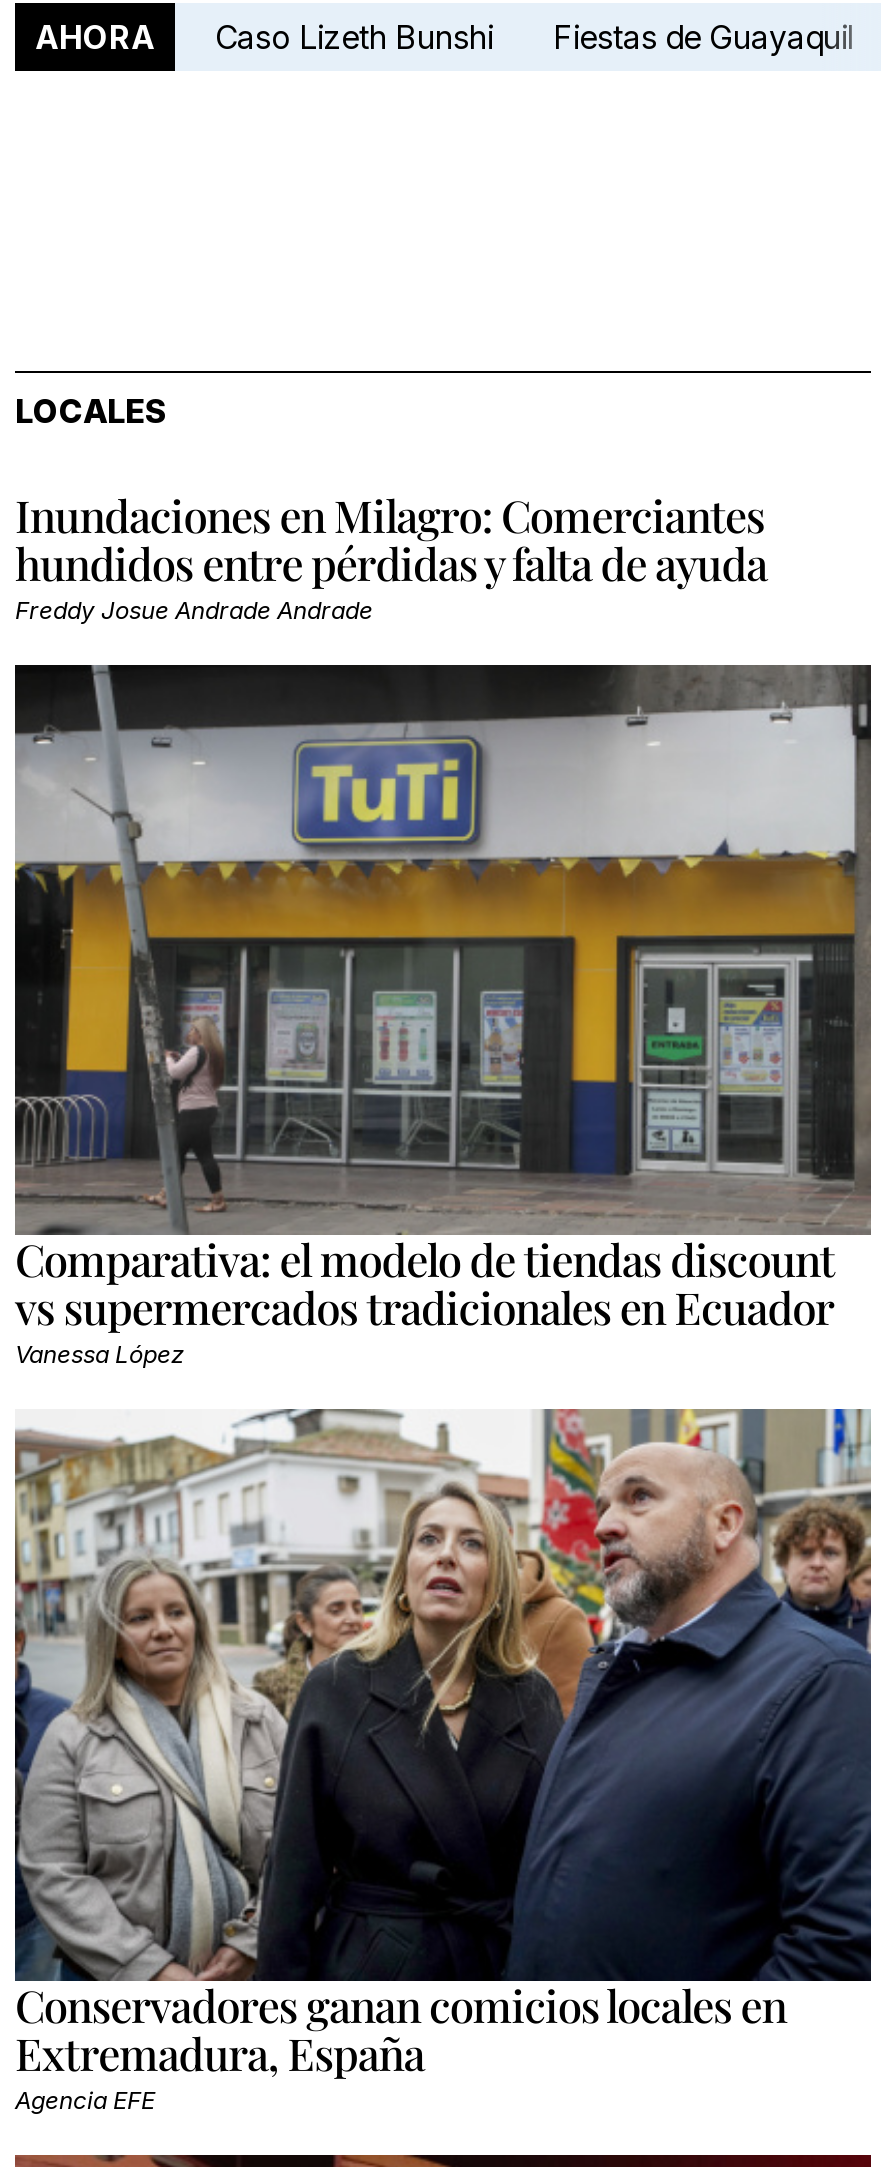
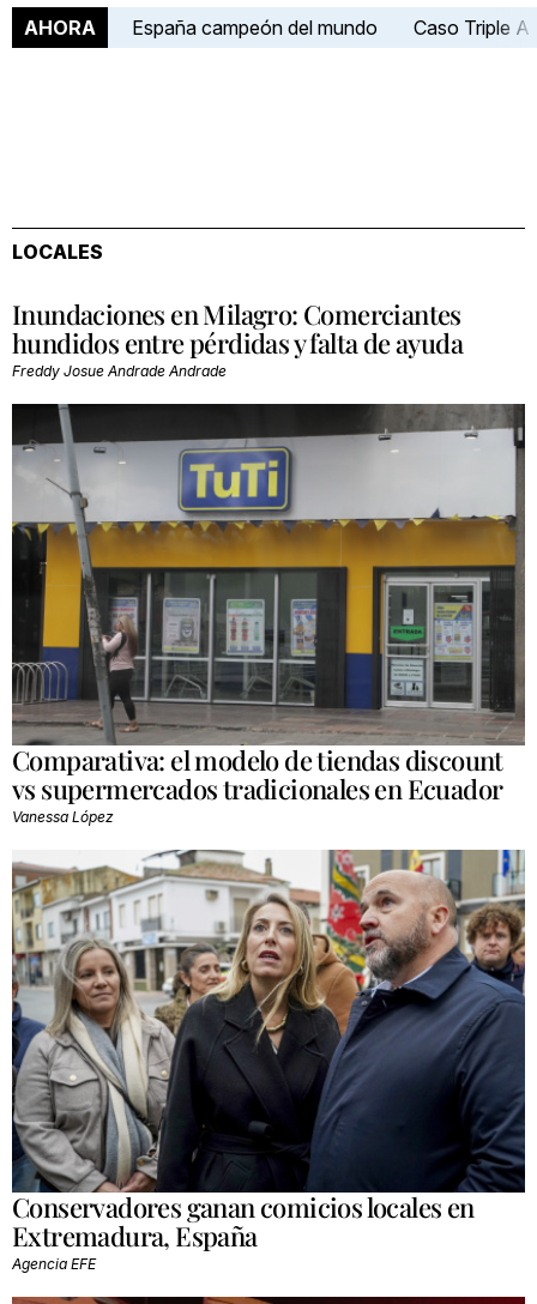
- Caso Lizeth Bunshi
- Fiestas de Guayaquil
+ España campeón del mundo
+ Caso Triple A
